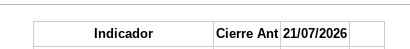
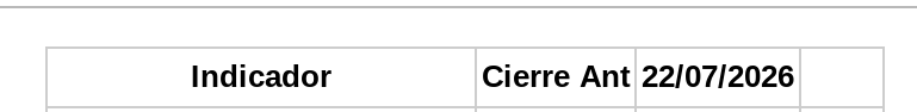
- Cierre Ant 21/07/2026
+ Cierre Ant 22/07/2026
